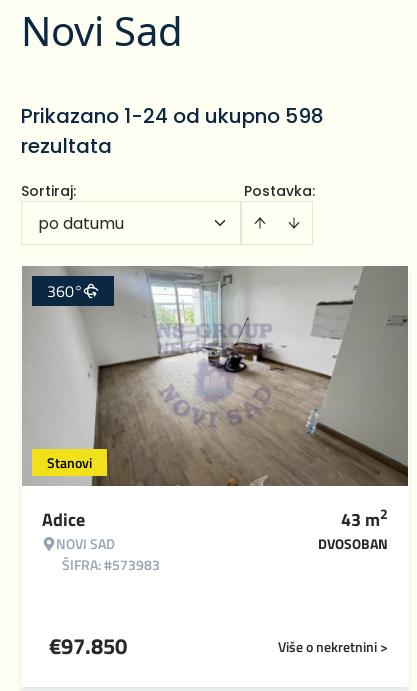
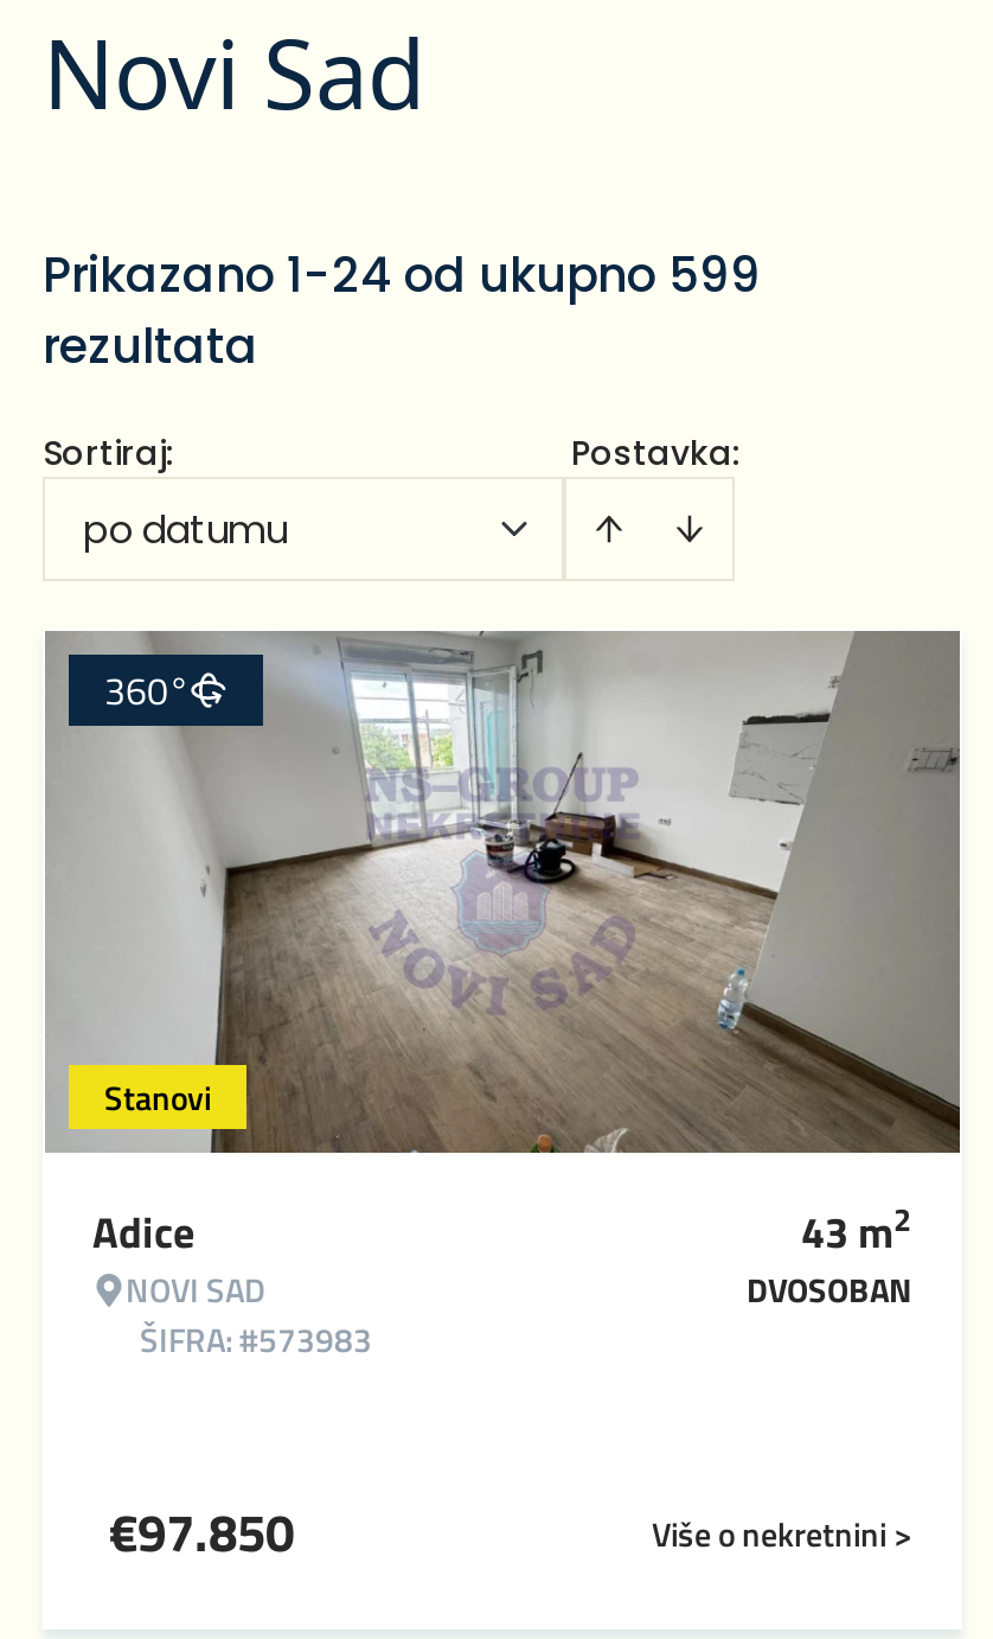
- Prikazano 1-24 od ukupno 598
+ Prikazano 1-24 od ukupno 599
